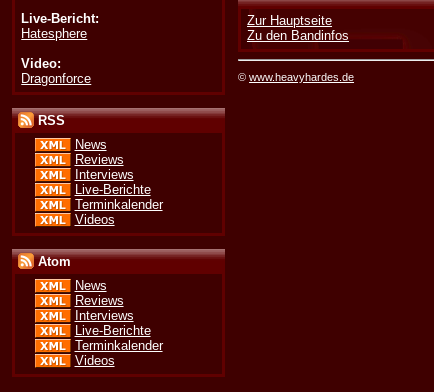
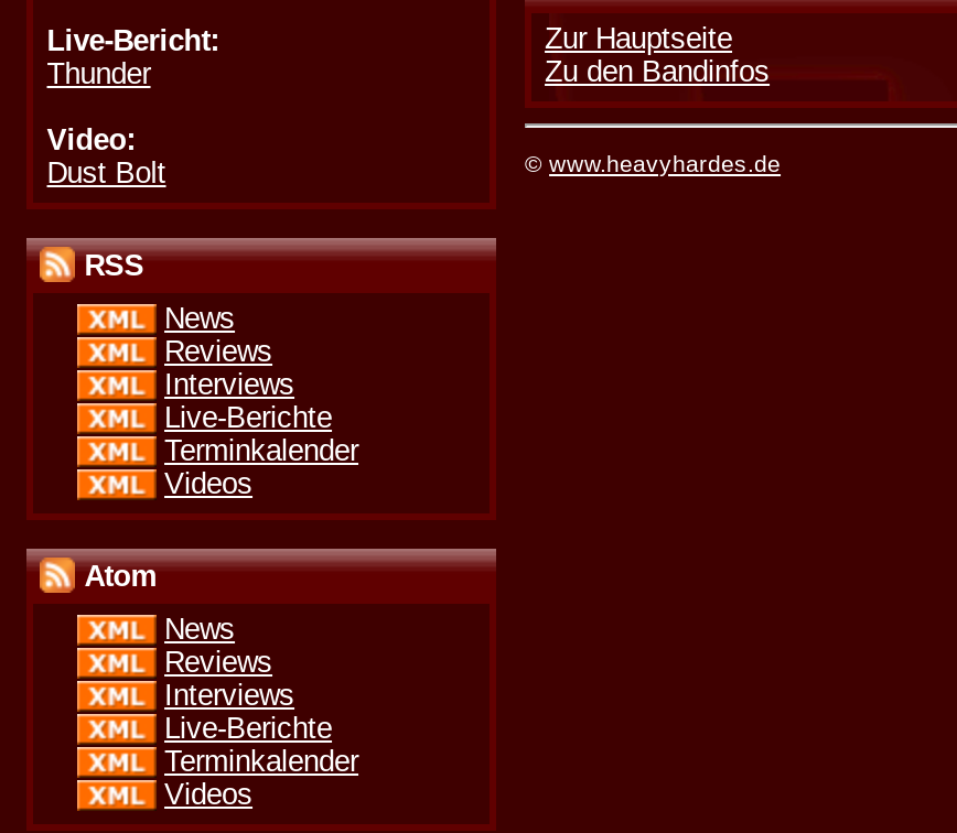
- Hatesphere
+ Thunder

- Dragonforce
+ Dust Bolt
